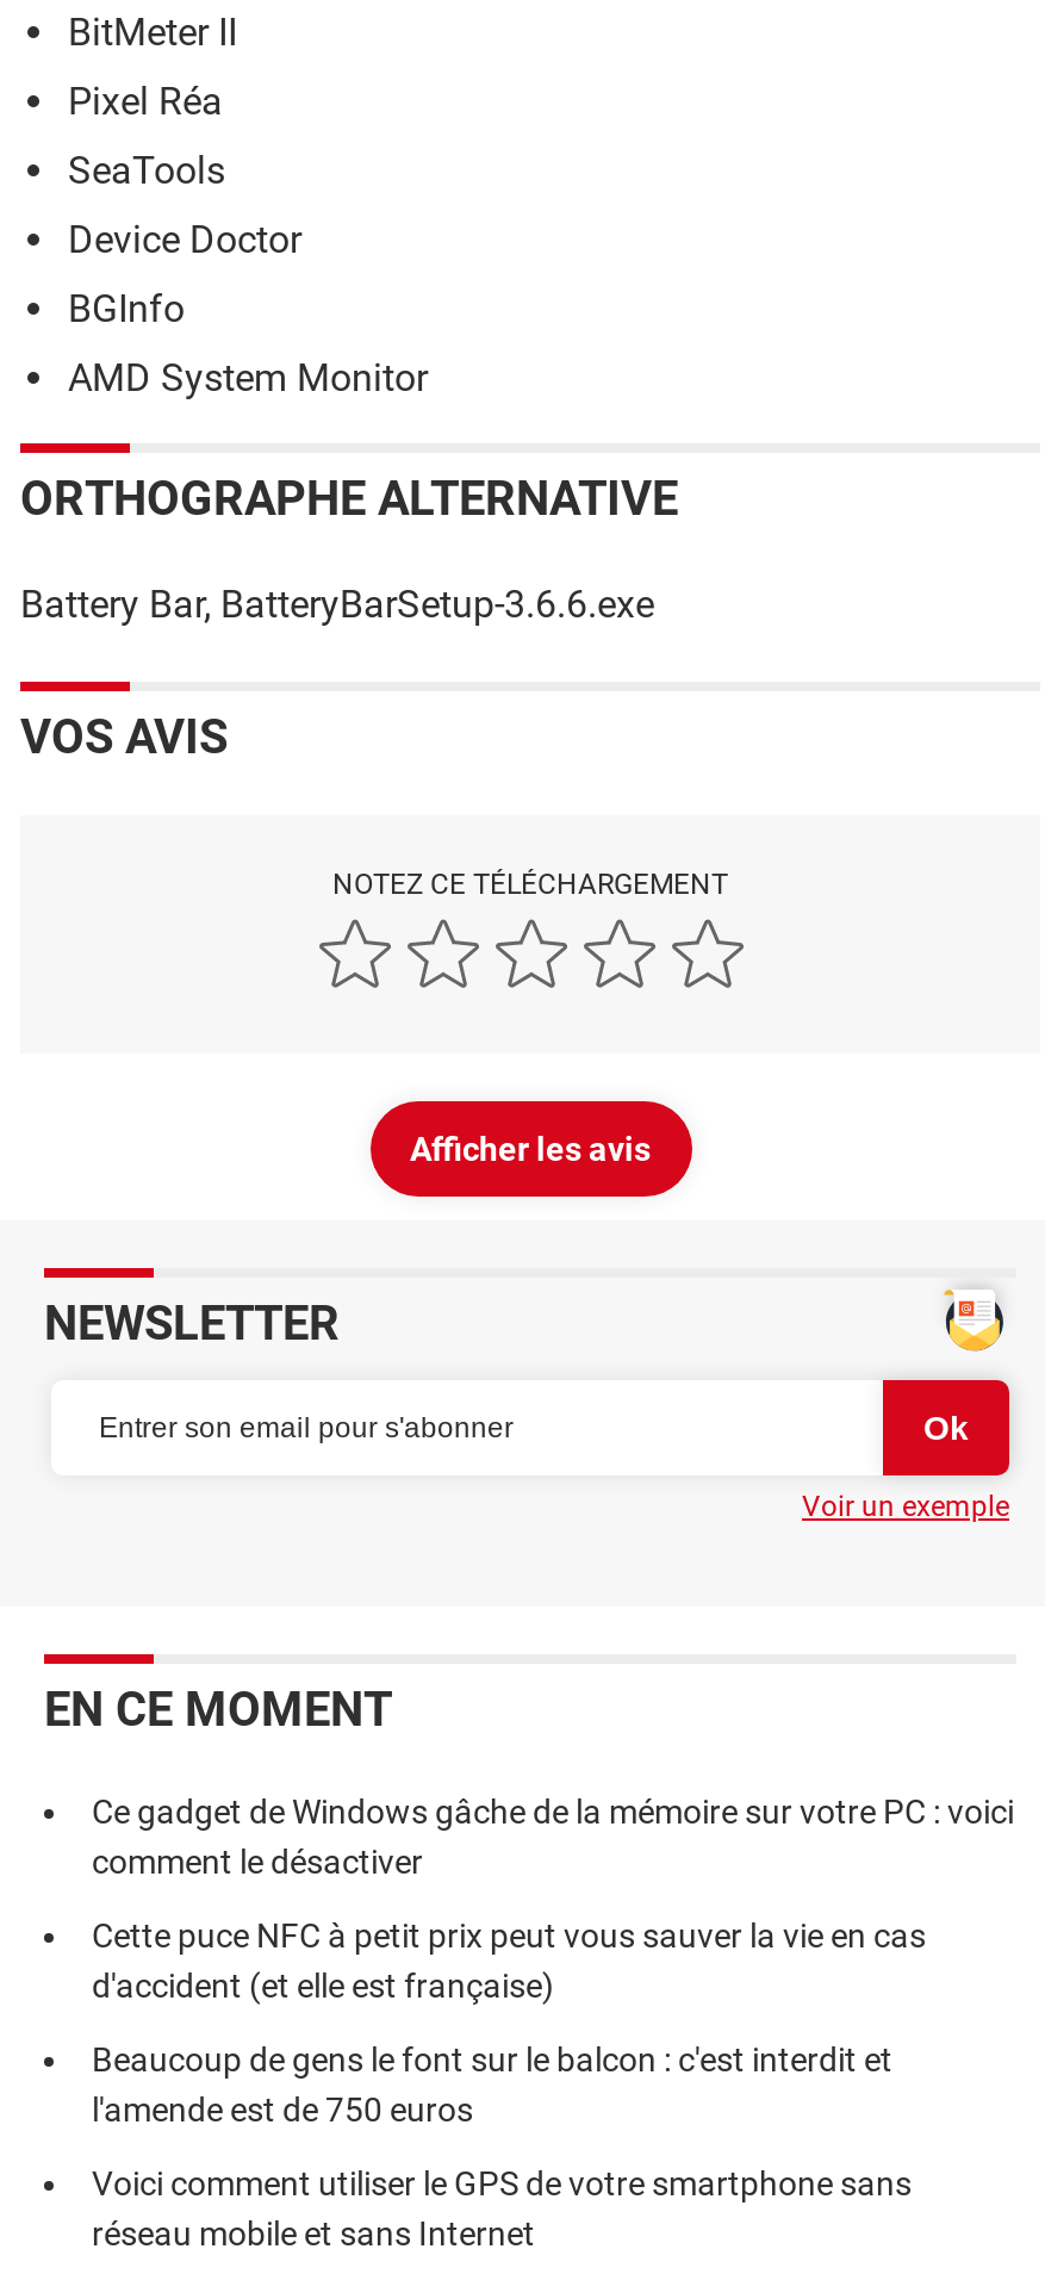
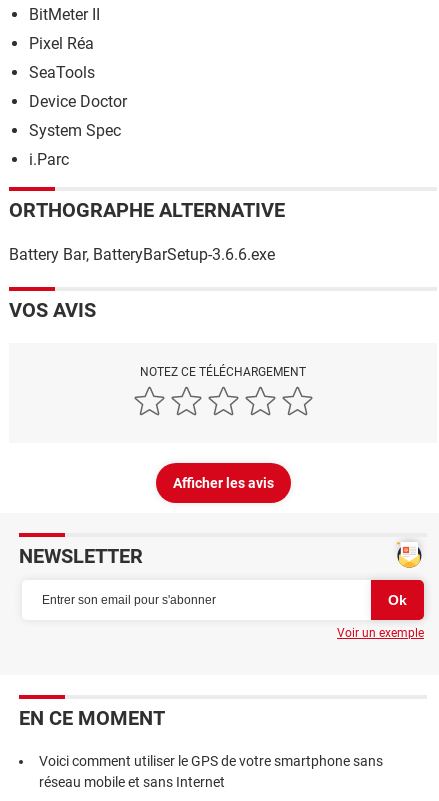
- BGInfo
+ System Spec

- AMD System Monitor
+ i.Parc

- Ce gadget de Windows gâche de la mémoire sur votre PC : voici
- comment le désactiver
- Cette puce NFC à petit prix peut vous sauver la vie en cas
- d'accident (et elle est française)
- Beaucoup de gens le font sur le balcon : c'est interdit et
- l'amende est de 750 euros
